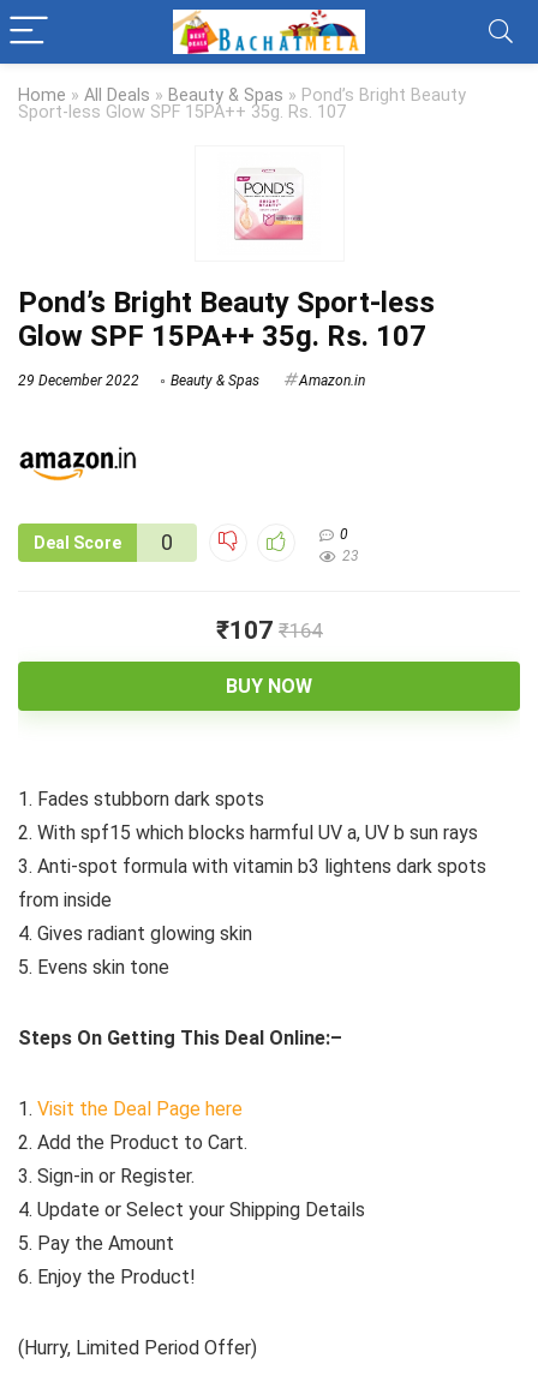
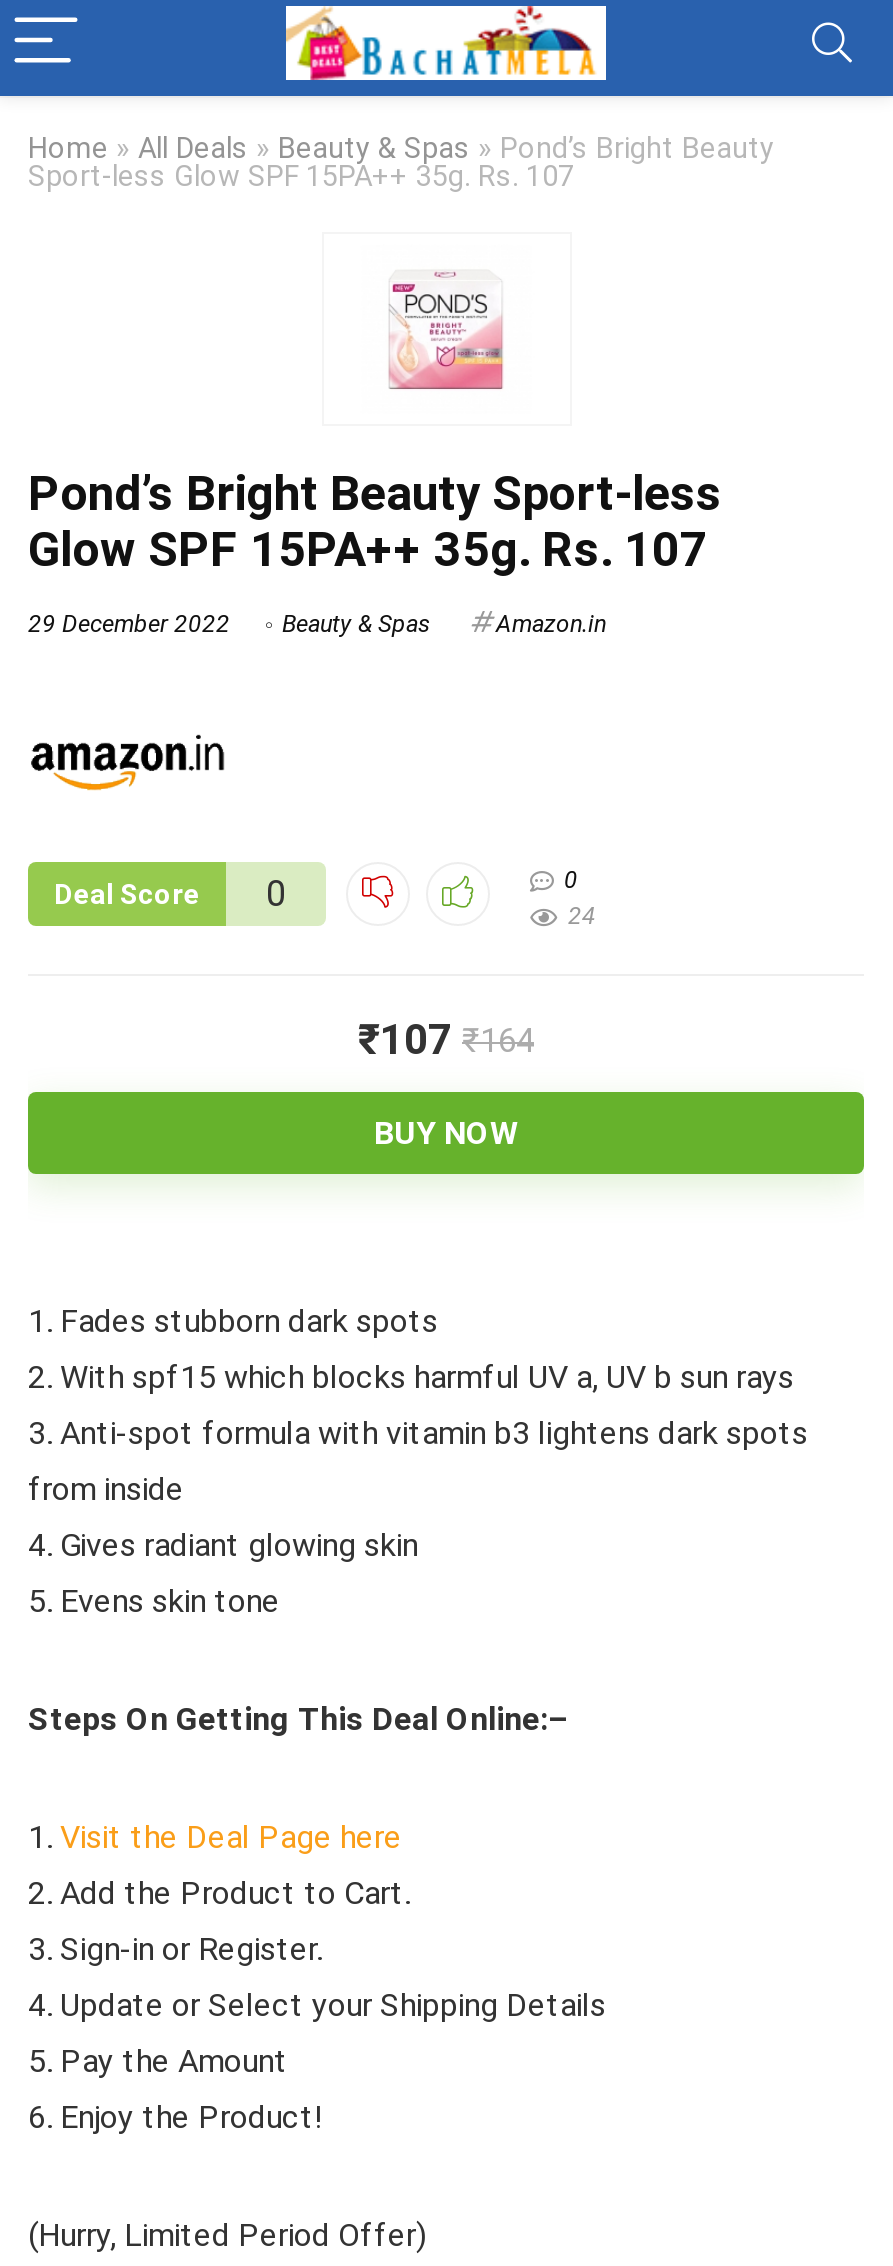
- 23
+ 24
